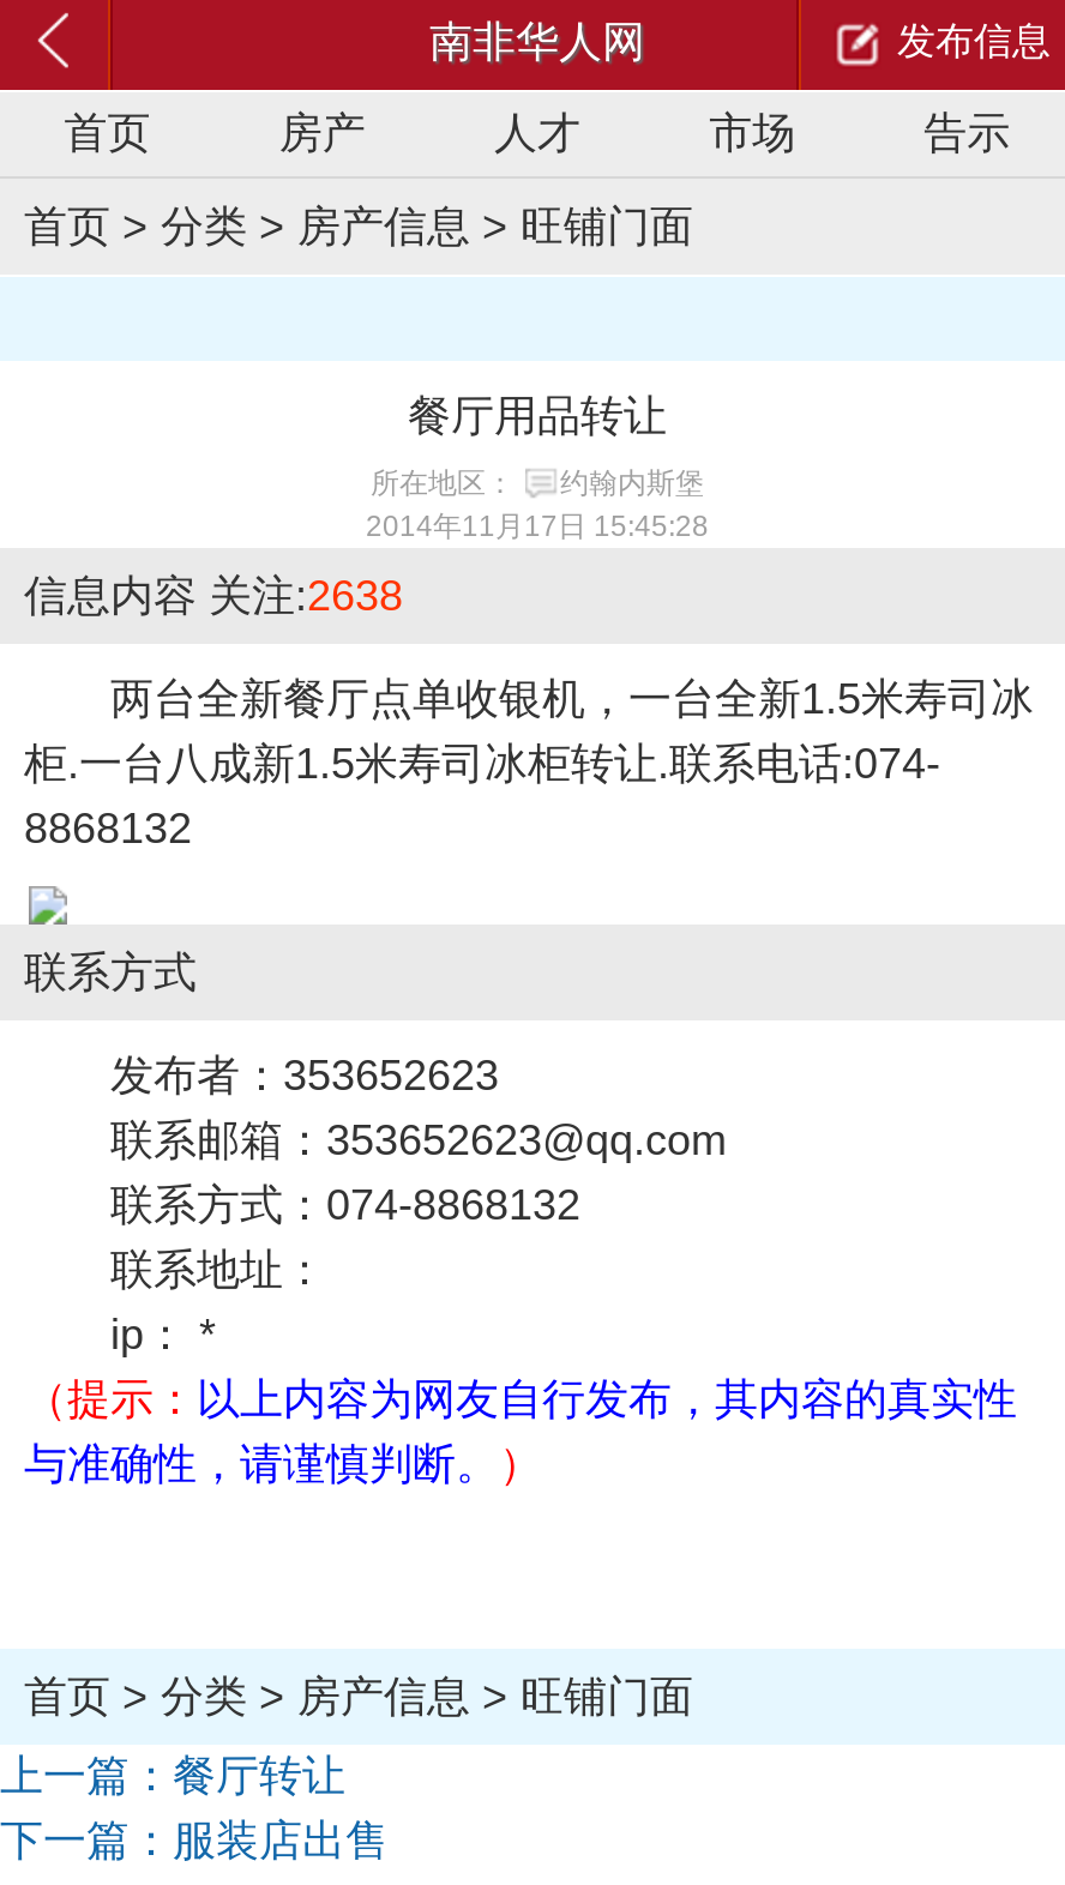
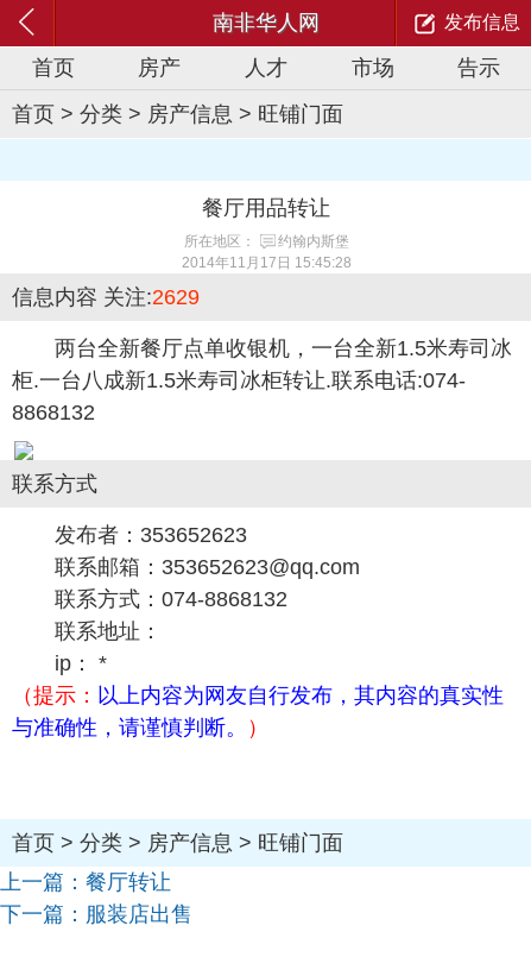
- 信息内容关注:2638
+ 信息内容关注:2629
